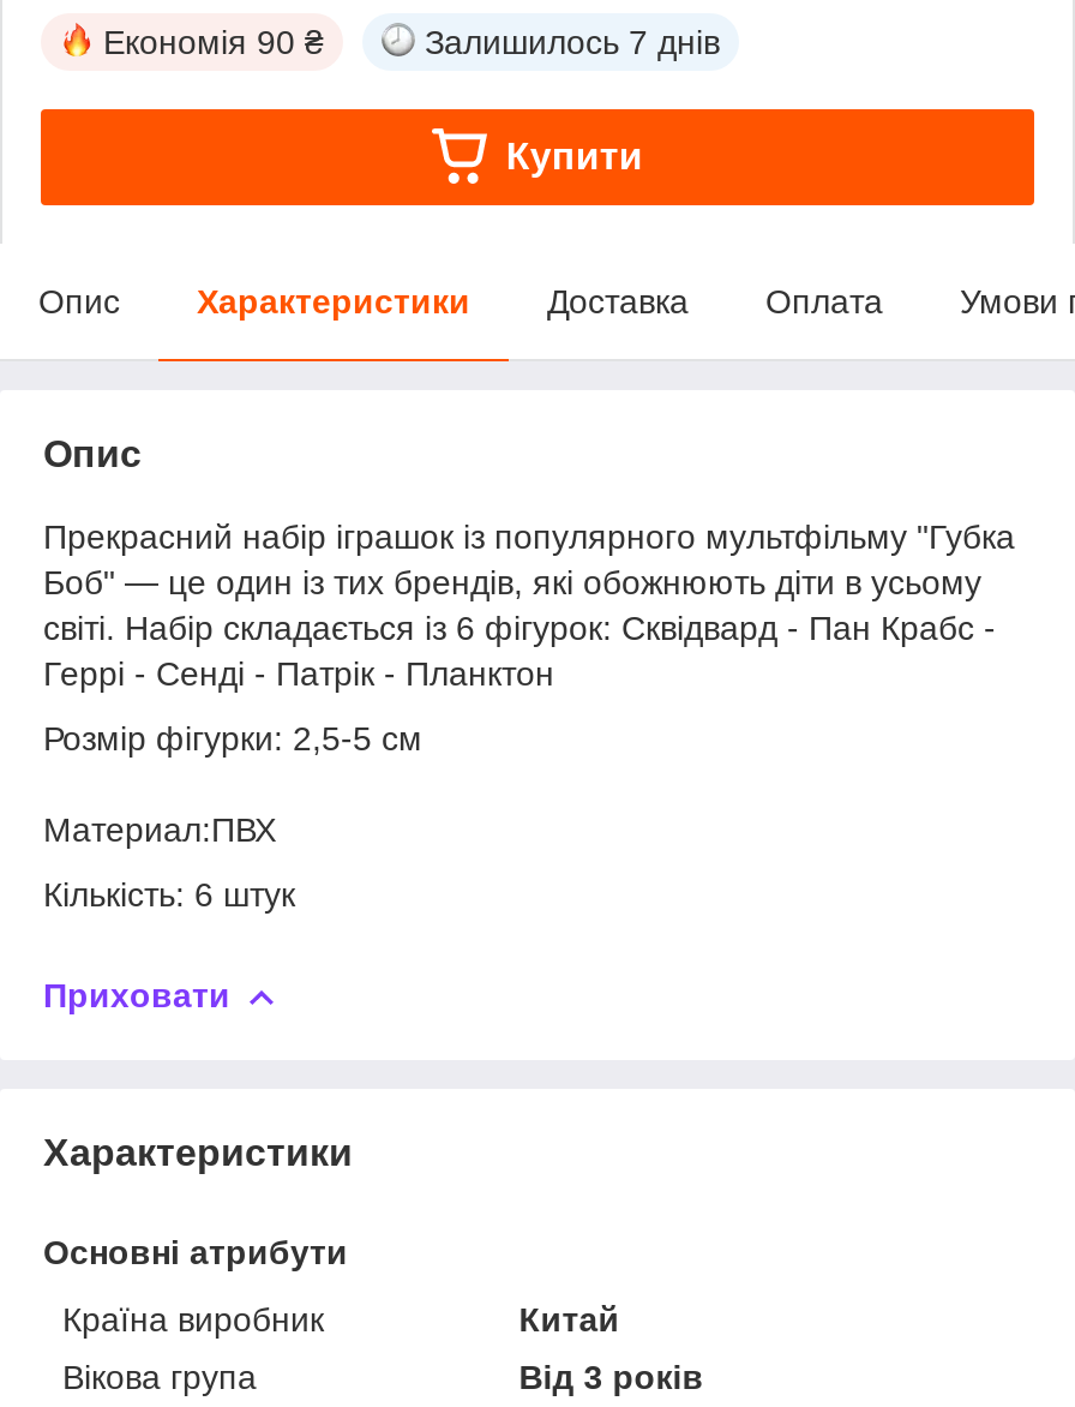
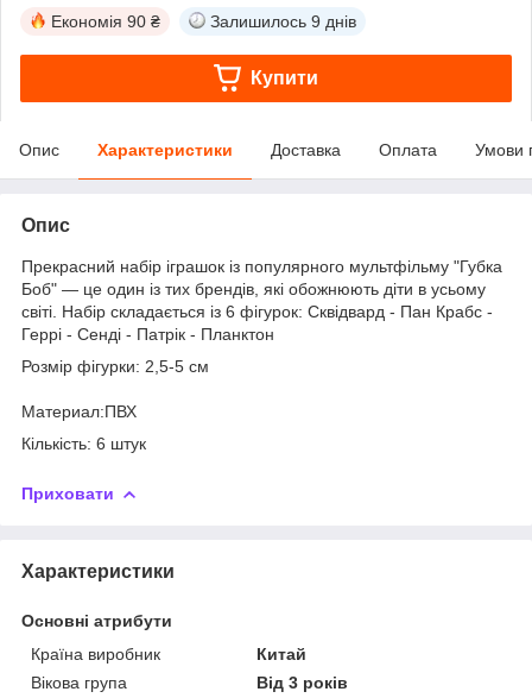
- Залишилось 7 днів
+ Залишилось 9 днів
